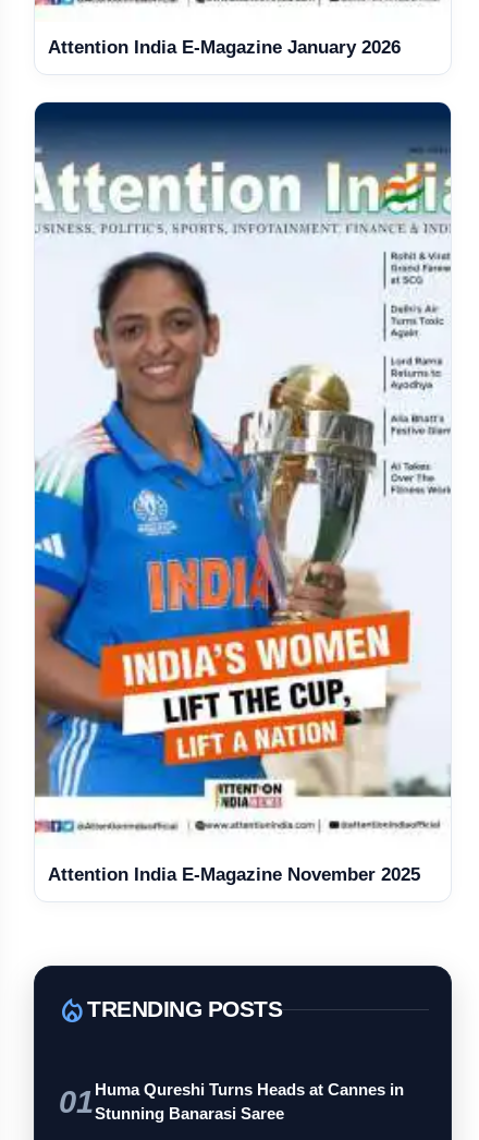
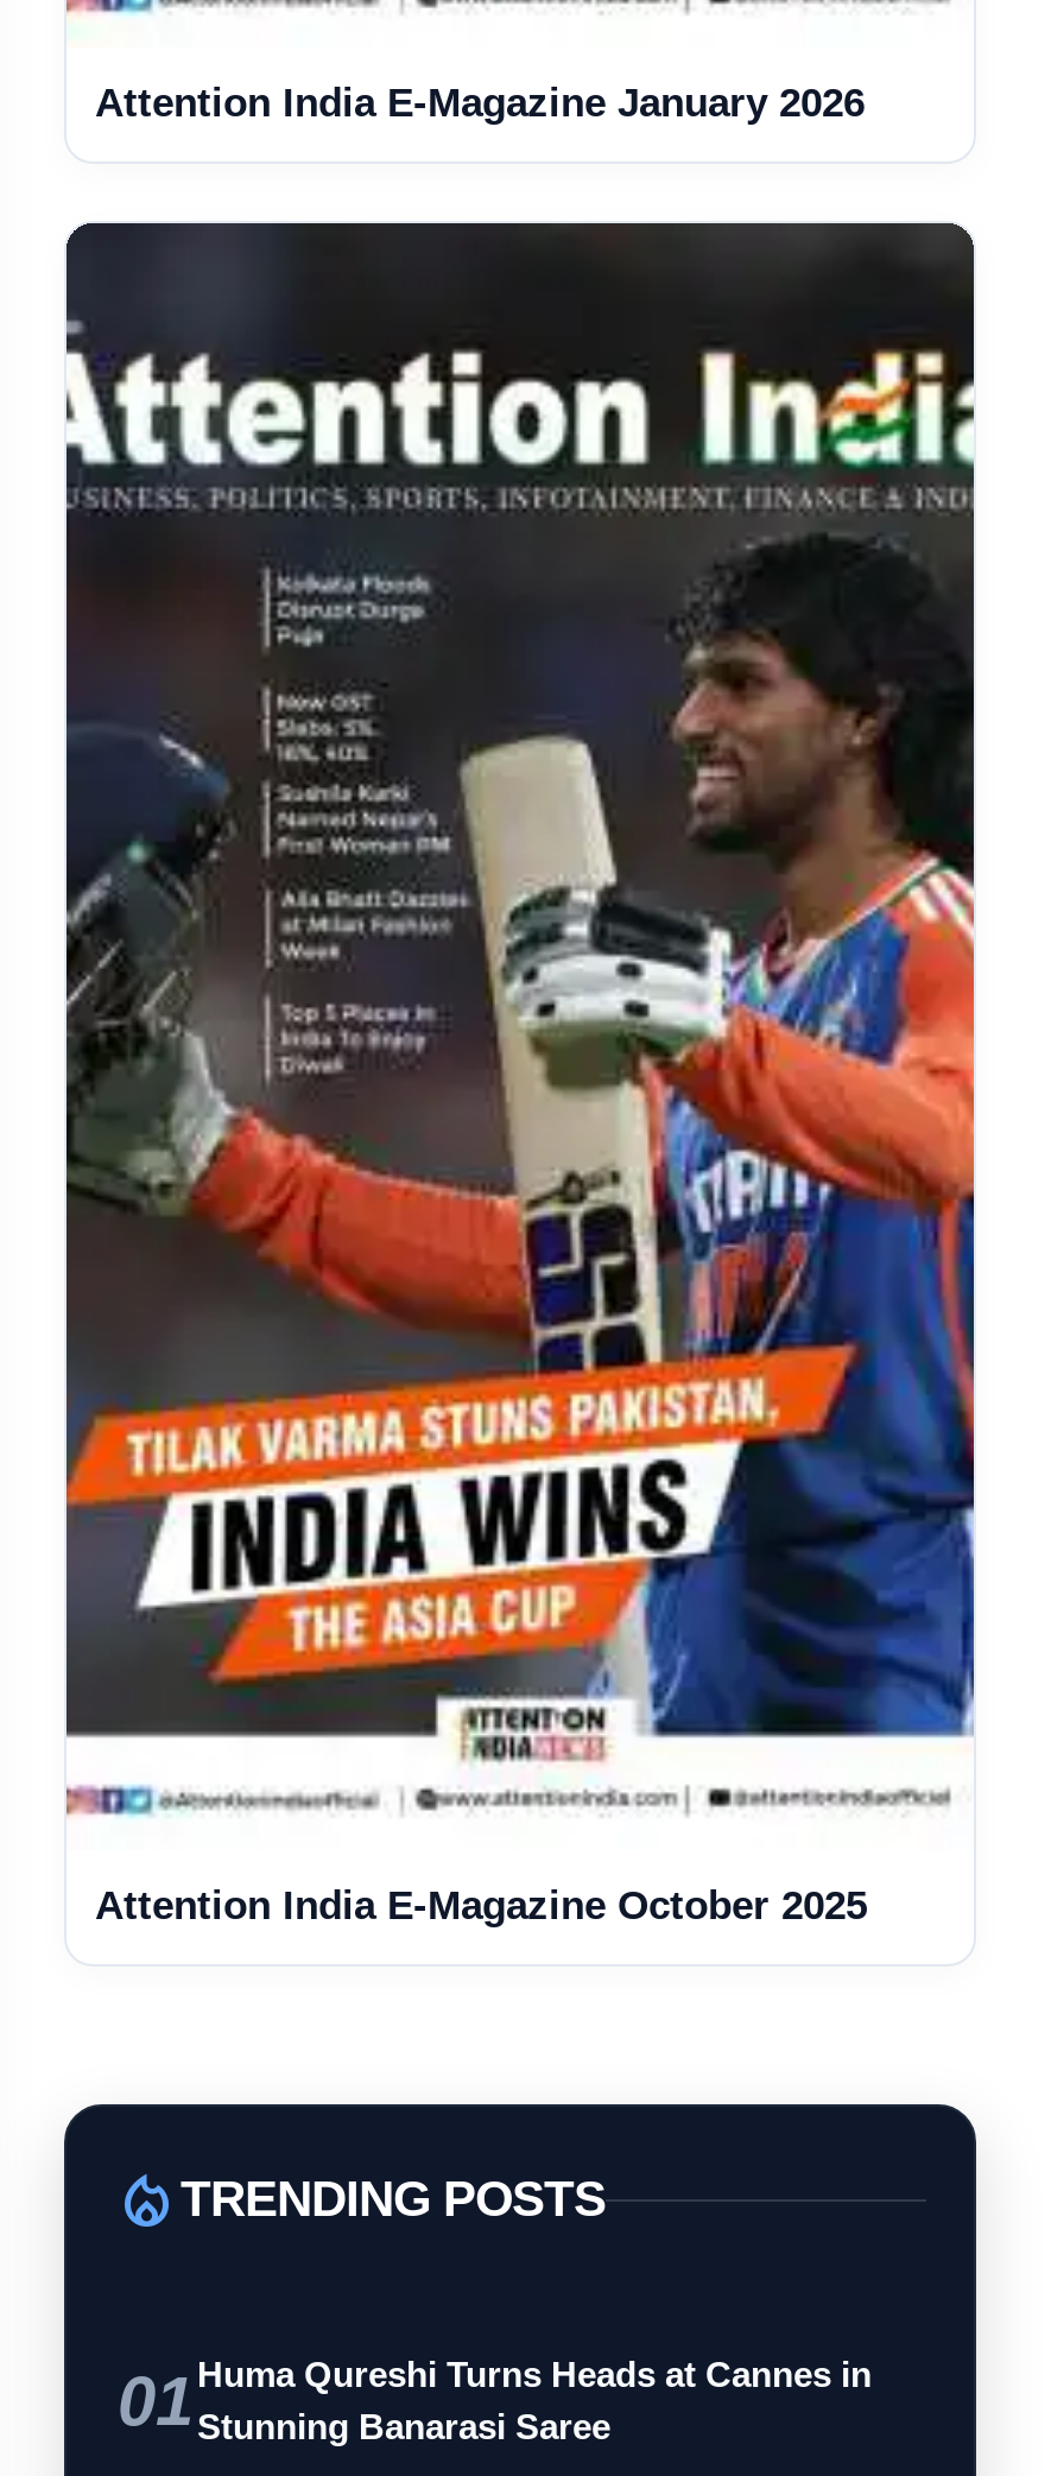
- [image]
+ [image]

- Attention India E-Magazine November 2025
+ Attention India E-Magazine October 2025
